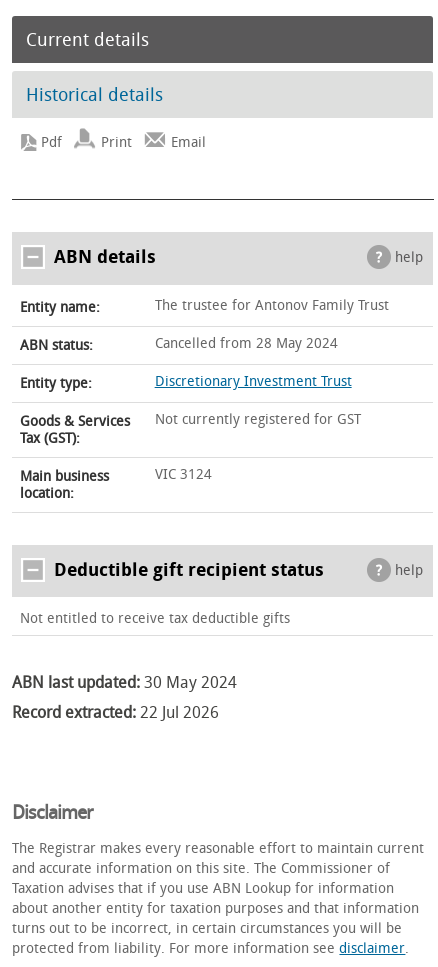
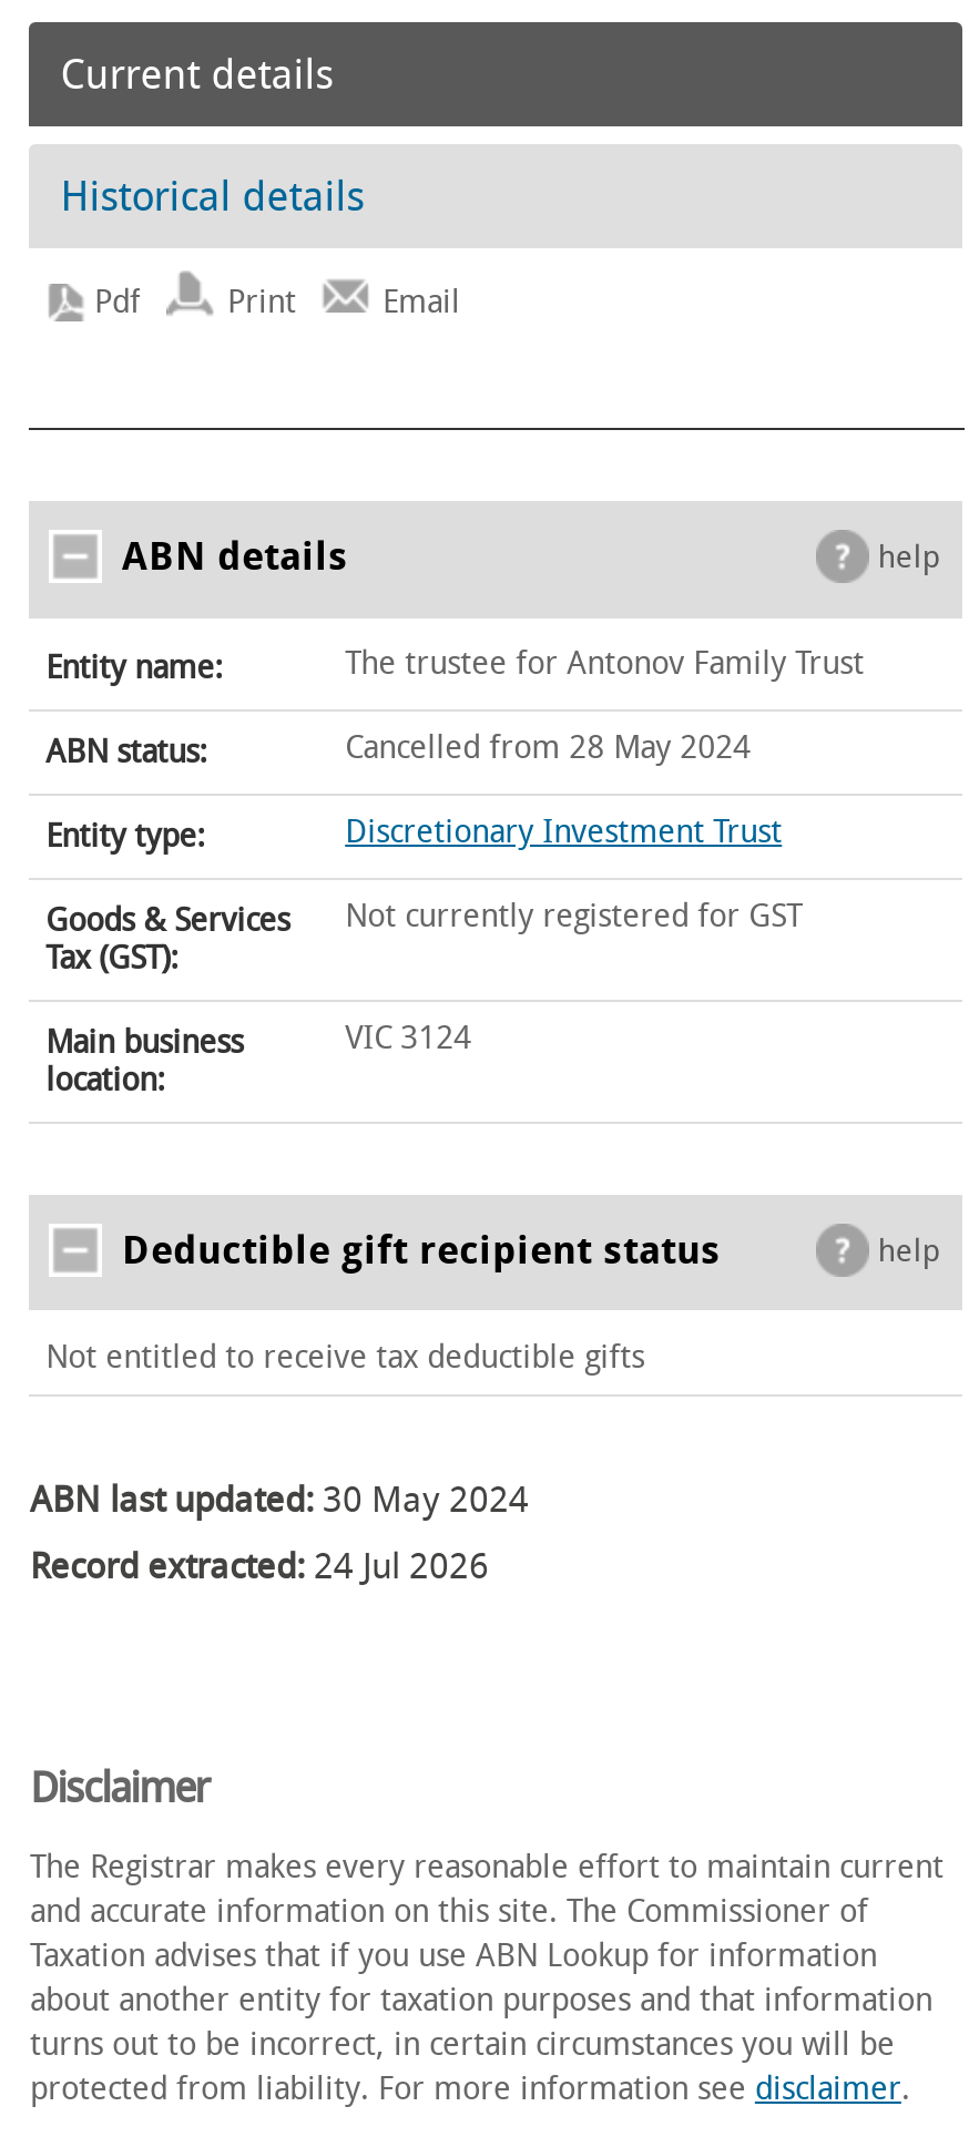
- Record extracted: 22 Jul 2026
+ Record extracted: 24 Jul 2026
